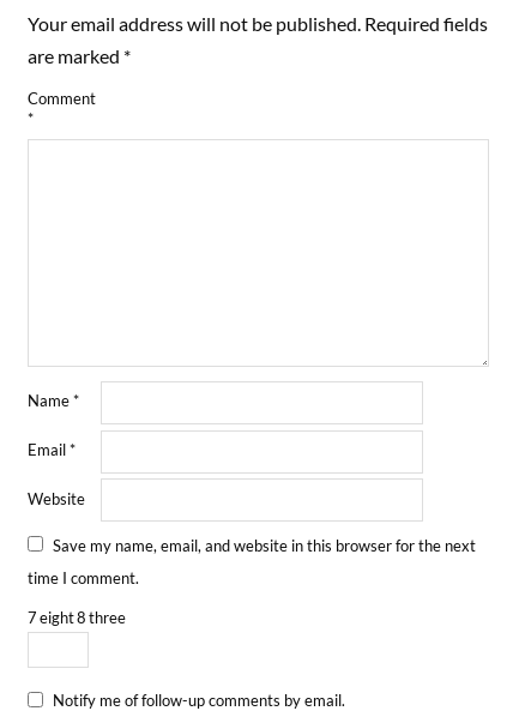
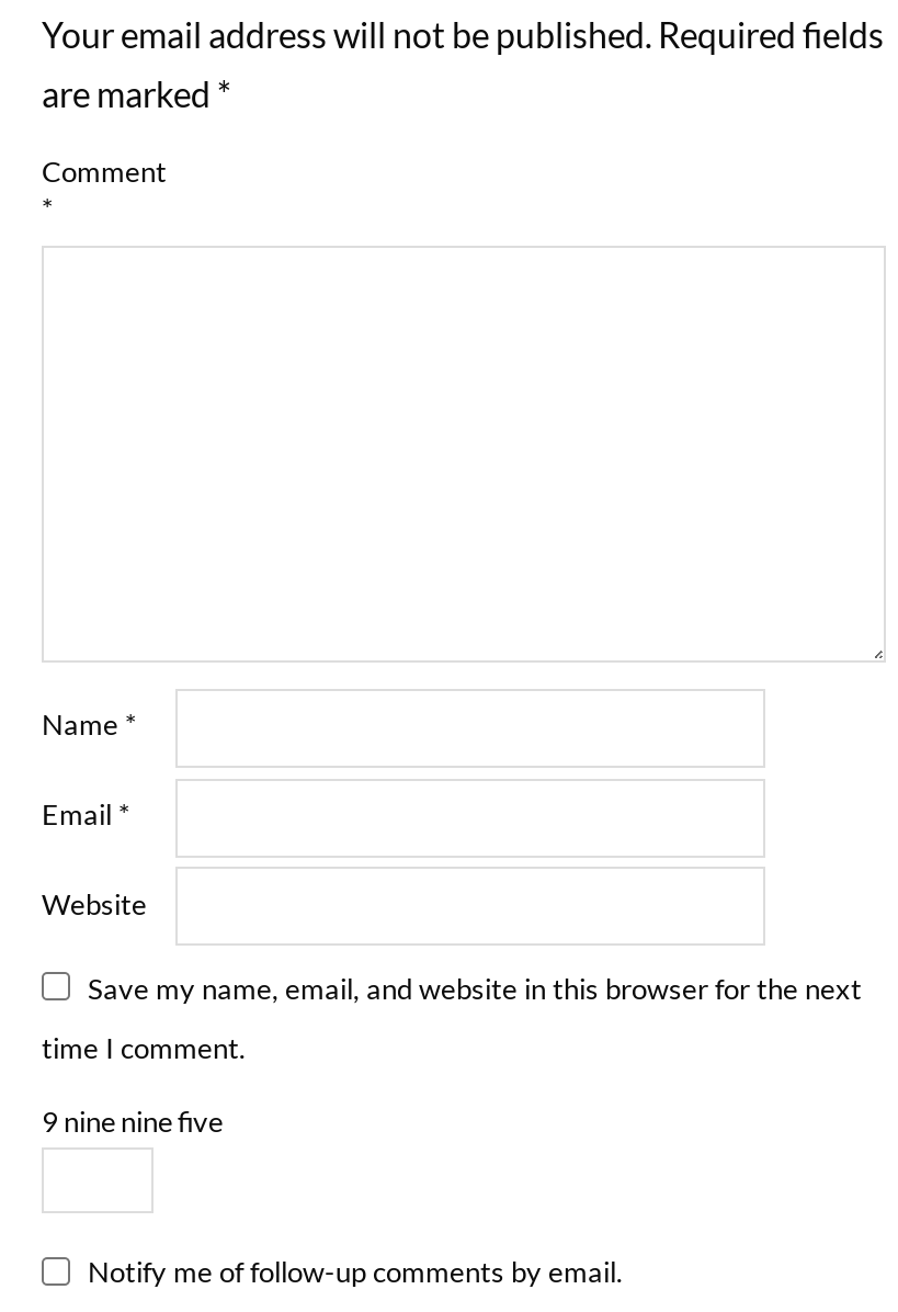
- 7 eight 8 three
+ 9 nine nine five
